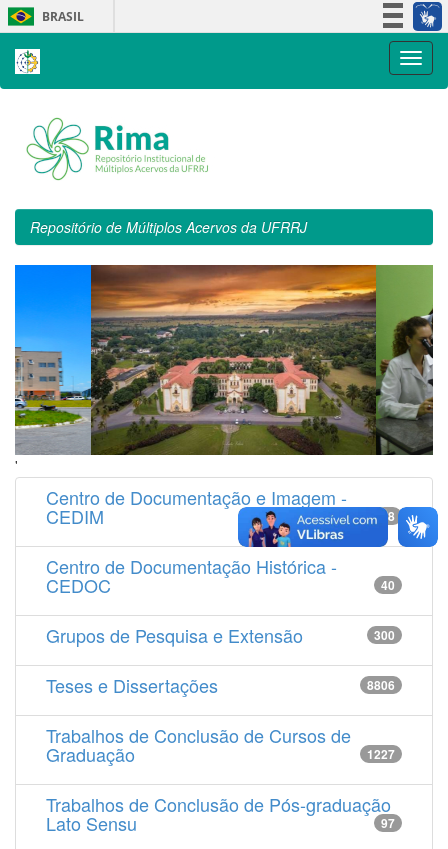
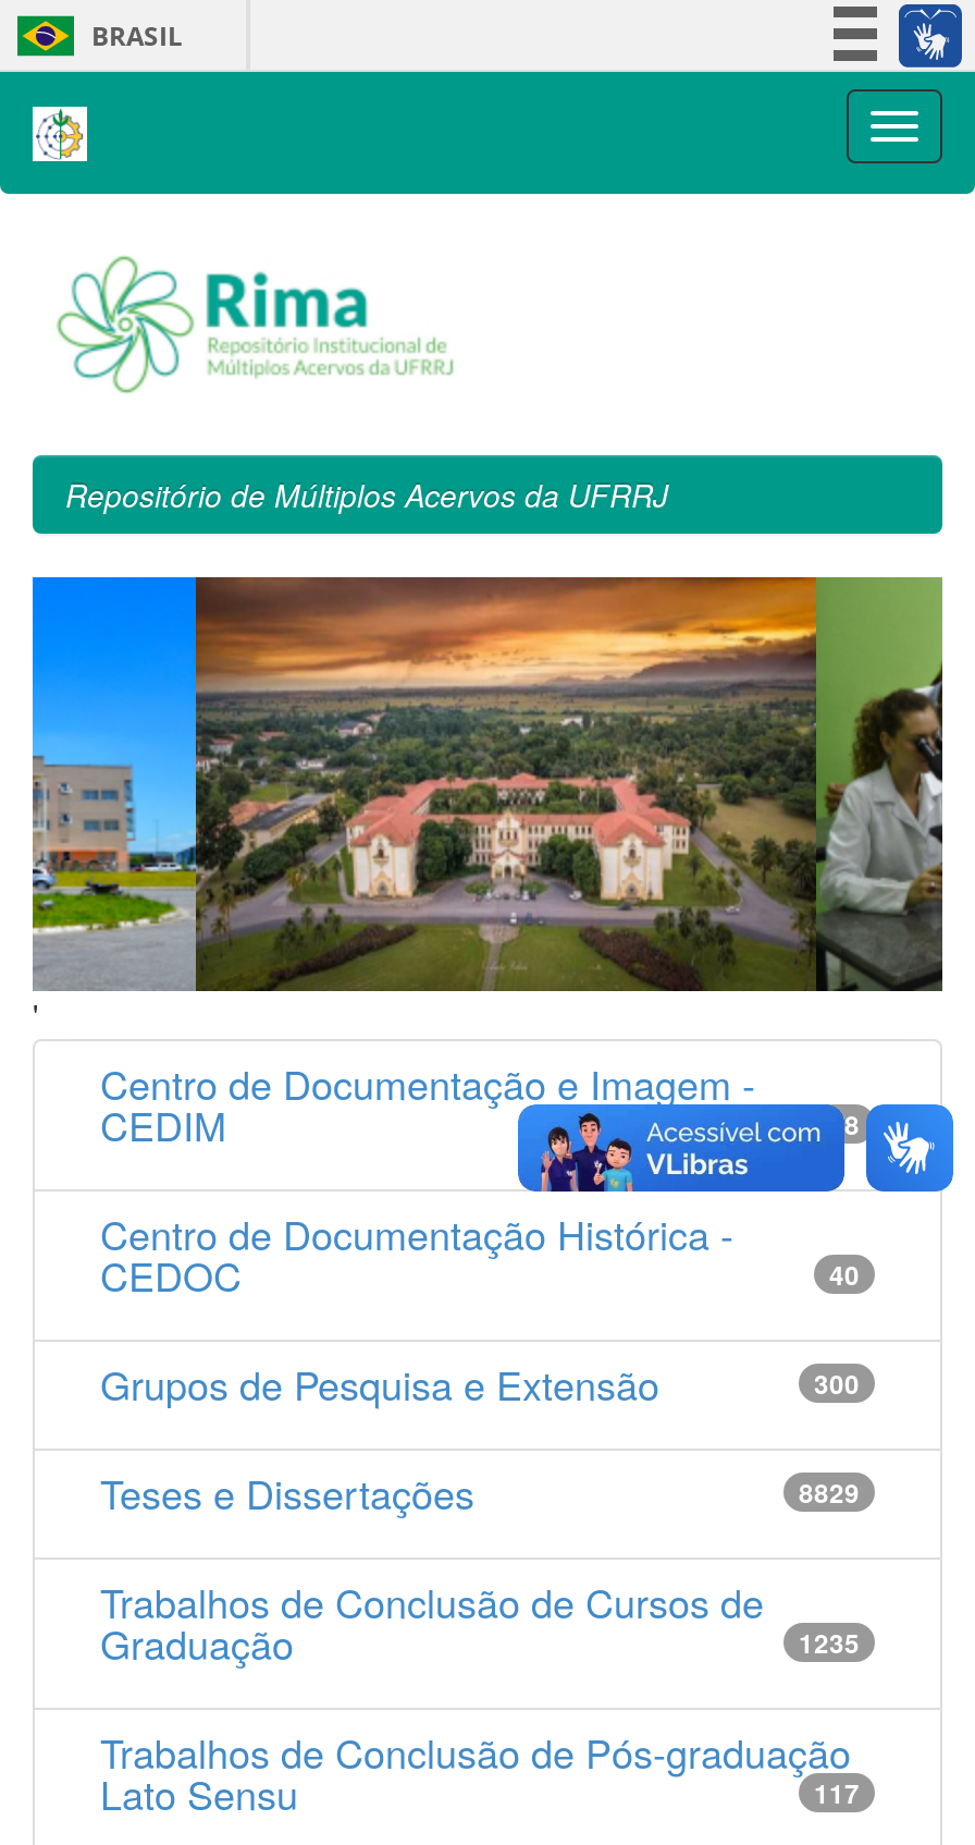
- 8806
+ 8829

- 1227
+ 1235

- 97
+ 117
